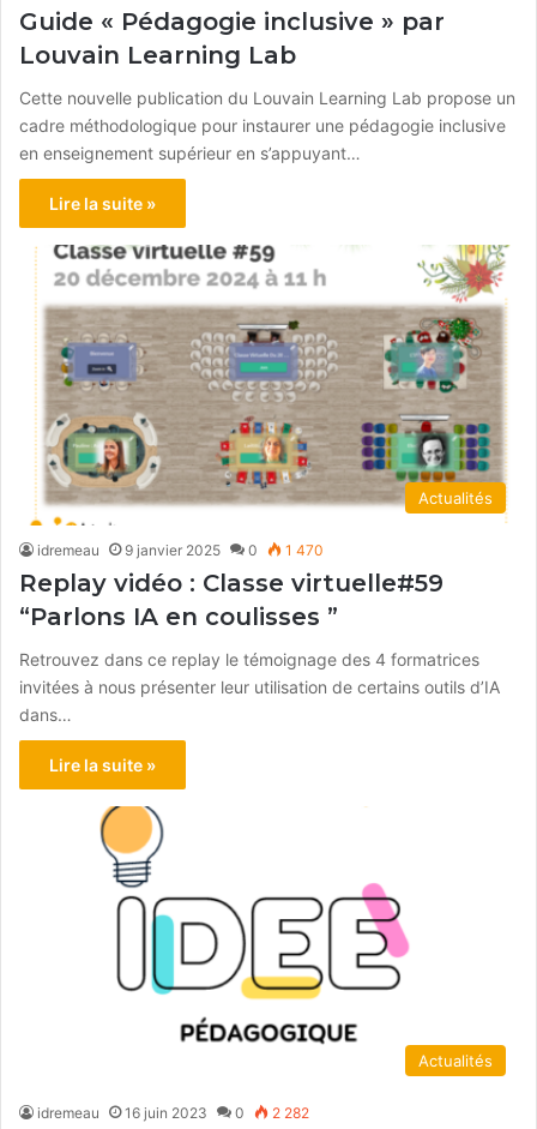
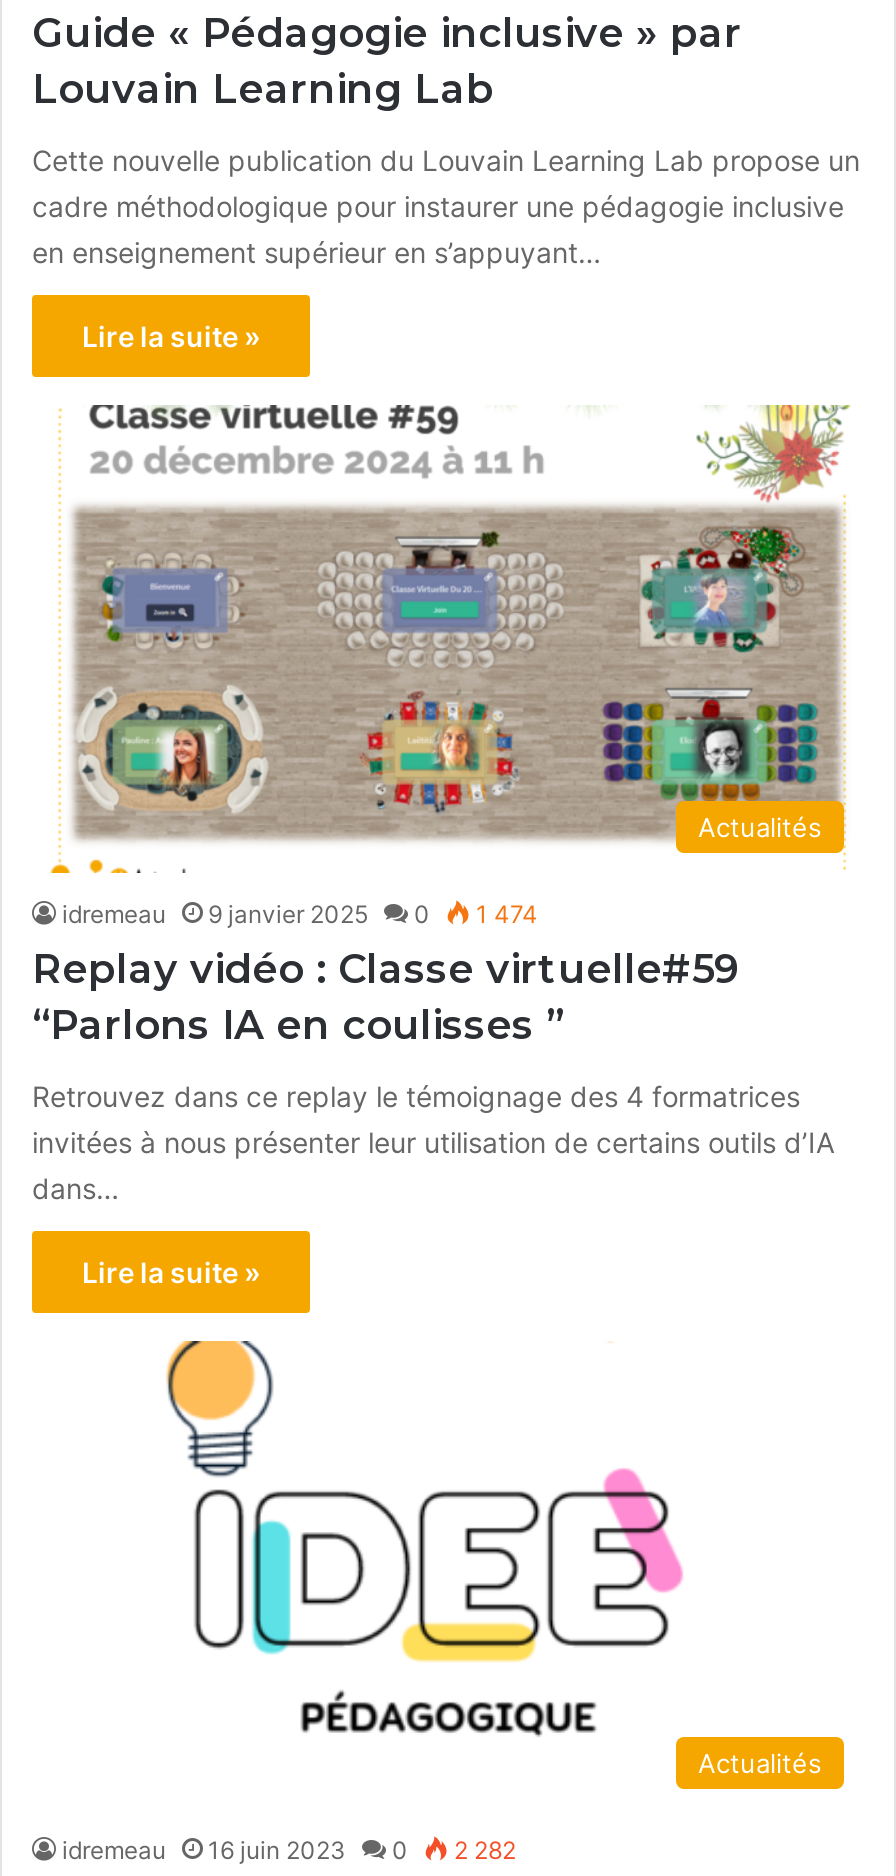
- idremeau 9 janvier 2025 0 1 470
+ idremeau 9 janvier 2025 0 1 474
